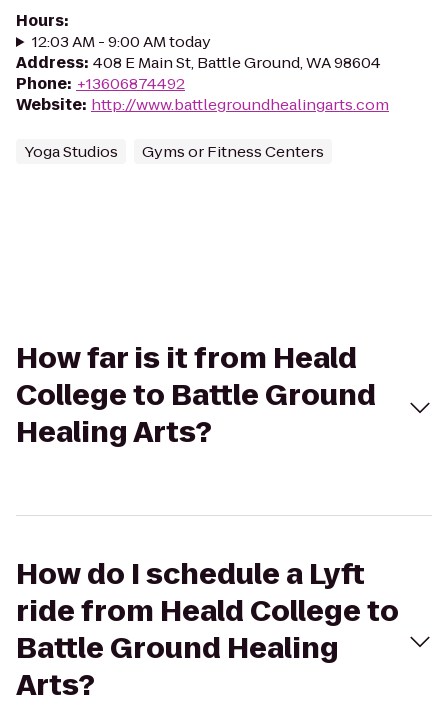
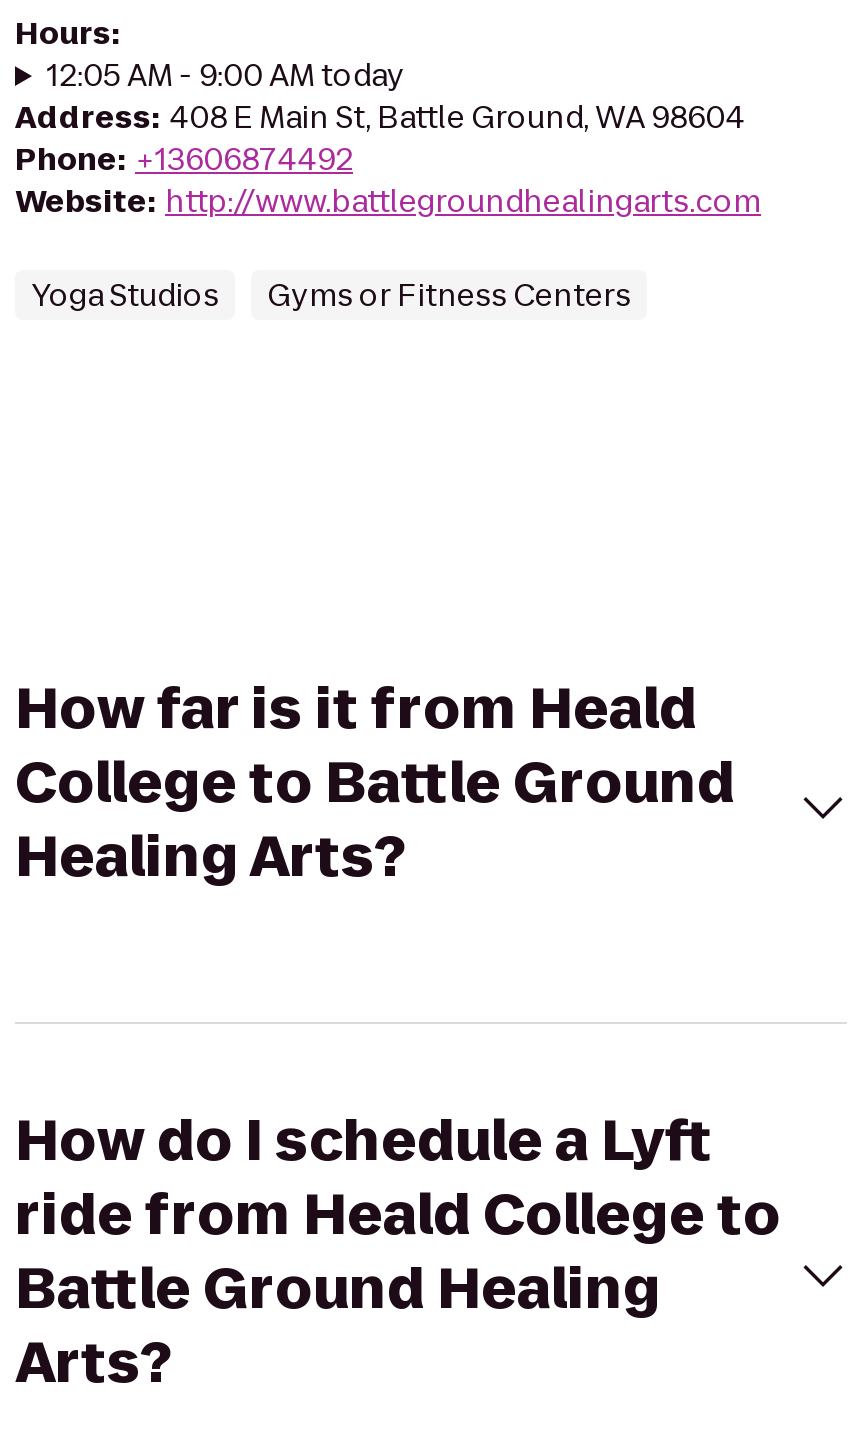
- 12:03 AM - 9:00 AM today
+ 12:05 AM - 9:00 AM today
